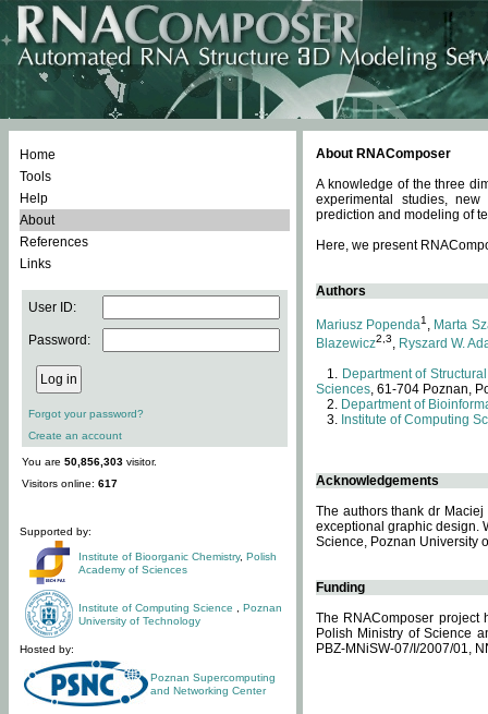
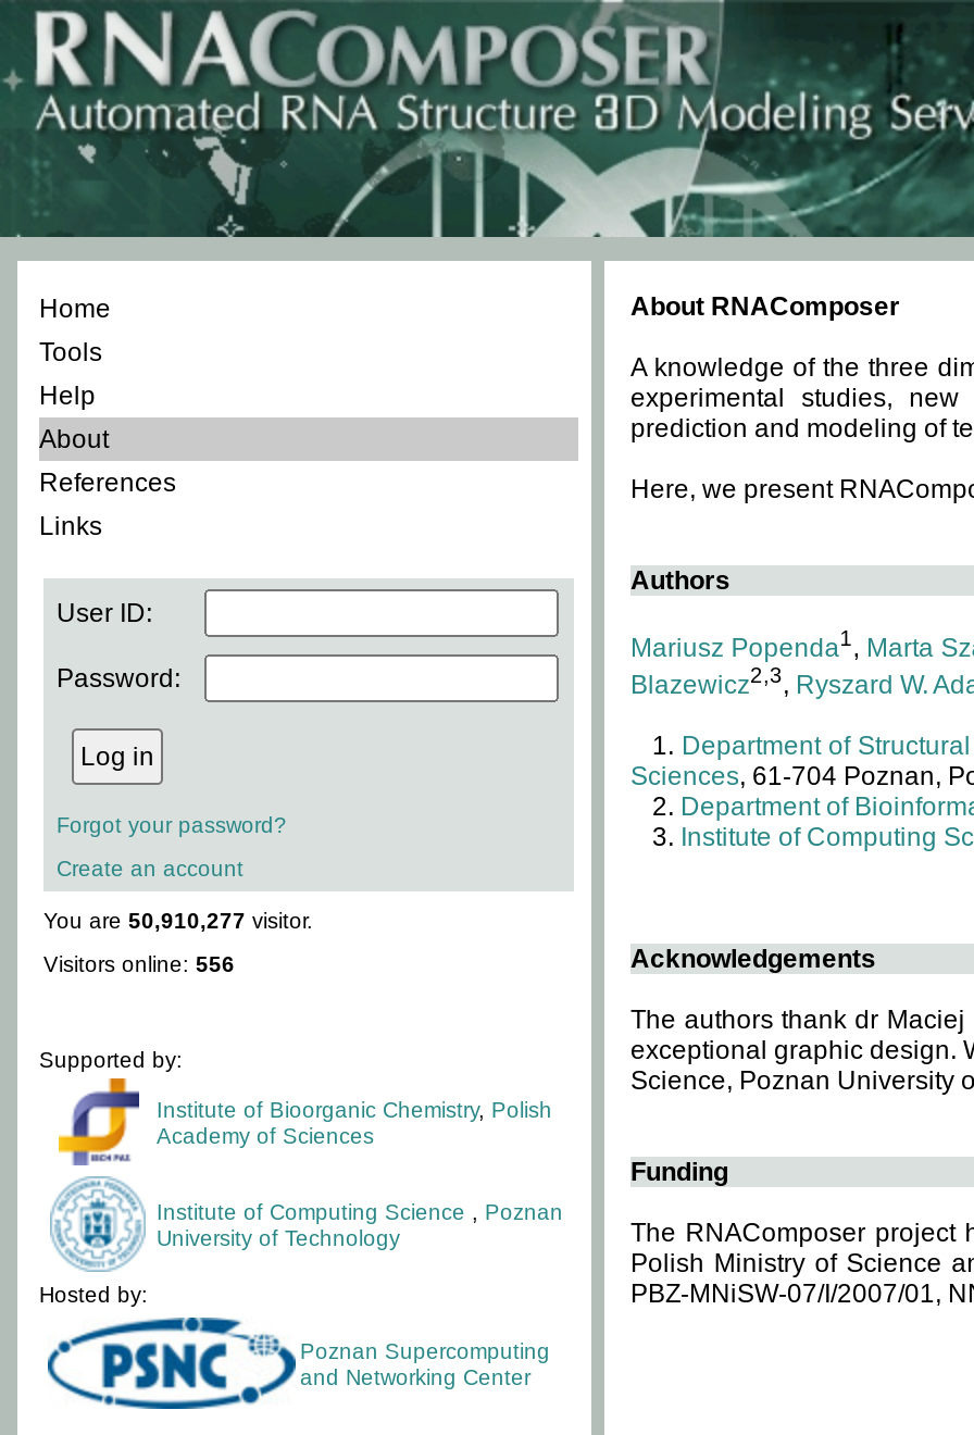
- You are 50,856,303 visitor.
+ You are 50,910,277 visitor.

- Visitors online: 617
+ Visitors online: 556
